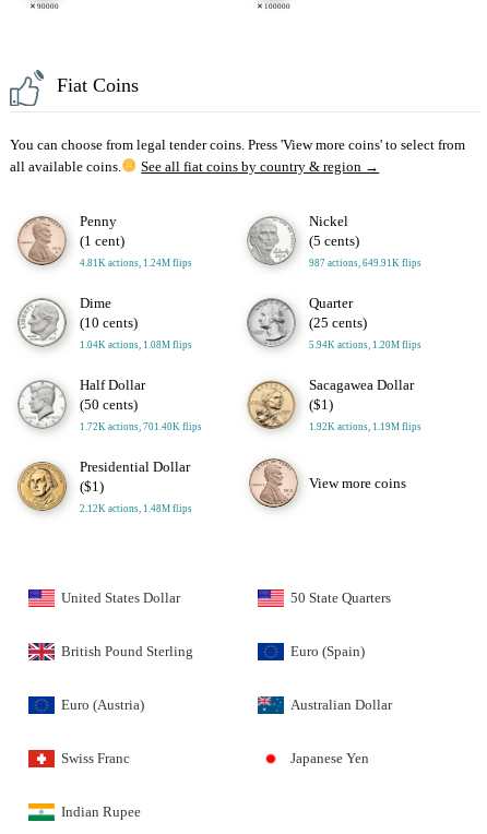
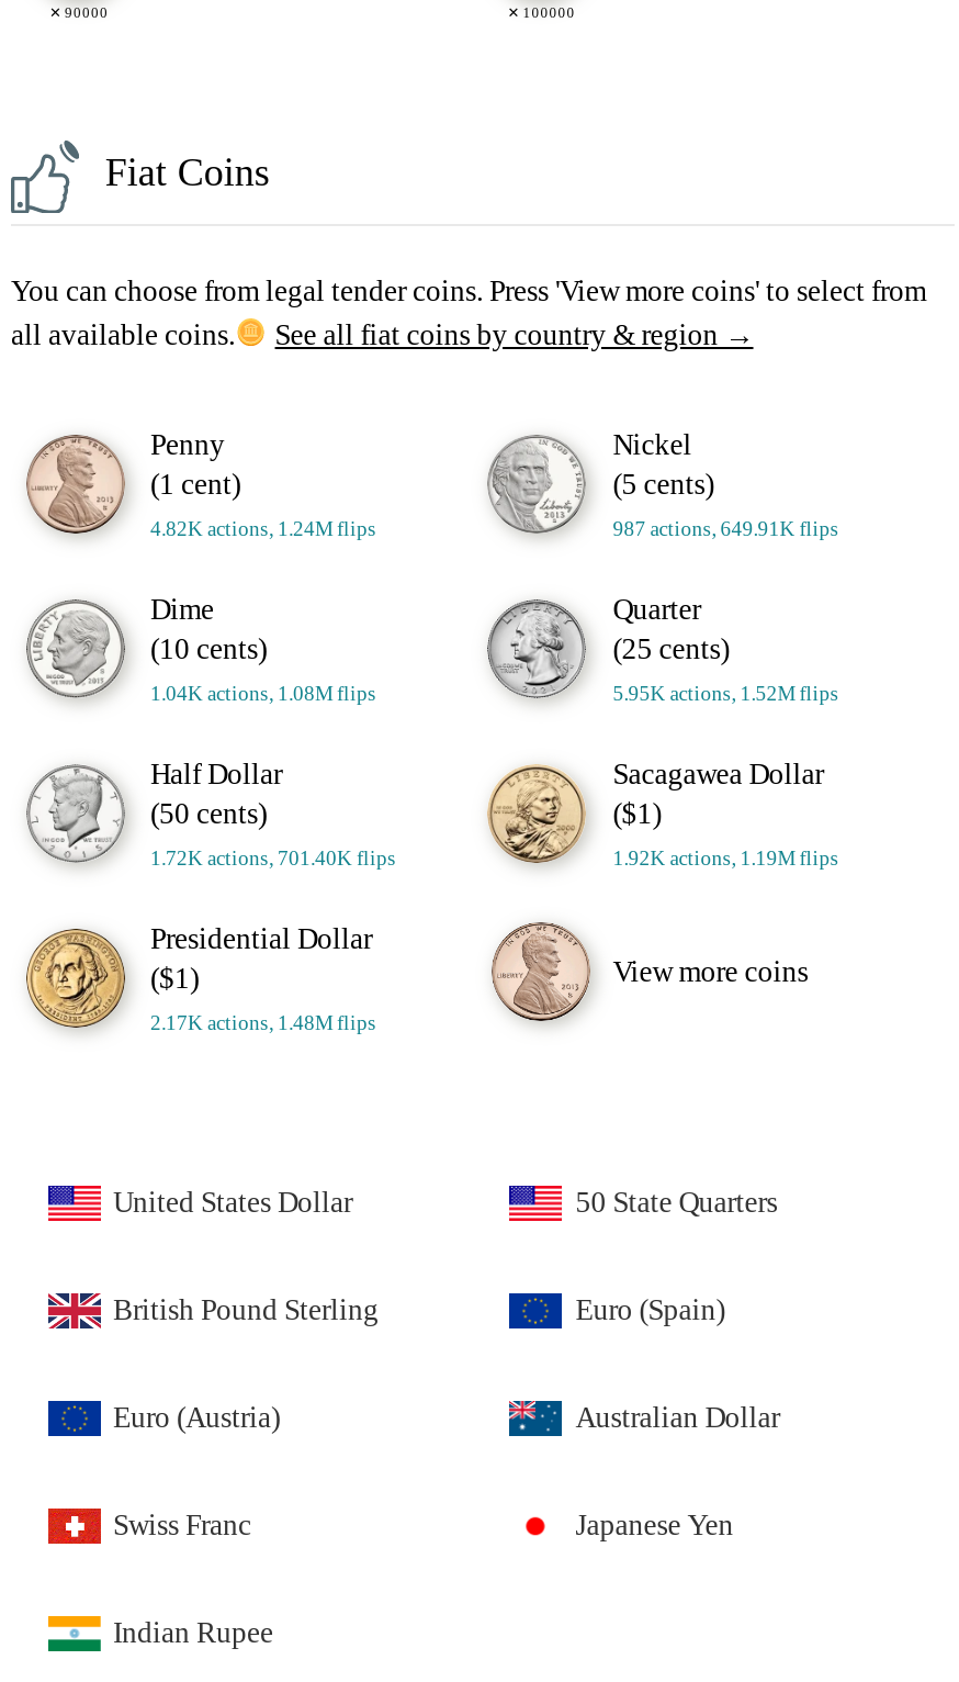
- 4.81K actions, 1.24M flips
+ 4.82K actions, 1.24M flips

- 5.94K actions, 1.20M flips
+ 5.95K actions, 1.52M flips

- 2.12K actions, 1.48M flips
+ 2.17K actions, 1.48M flips
